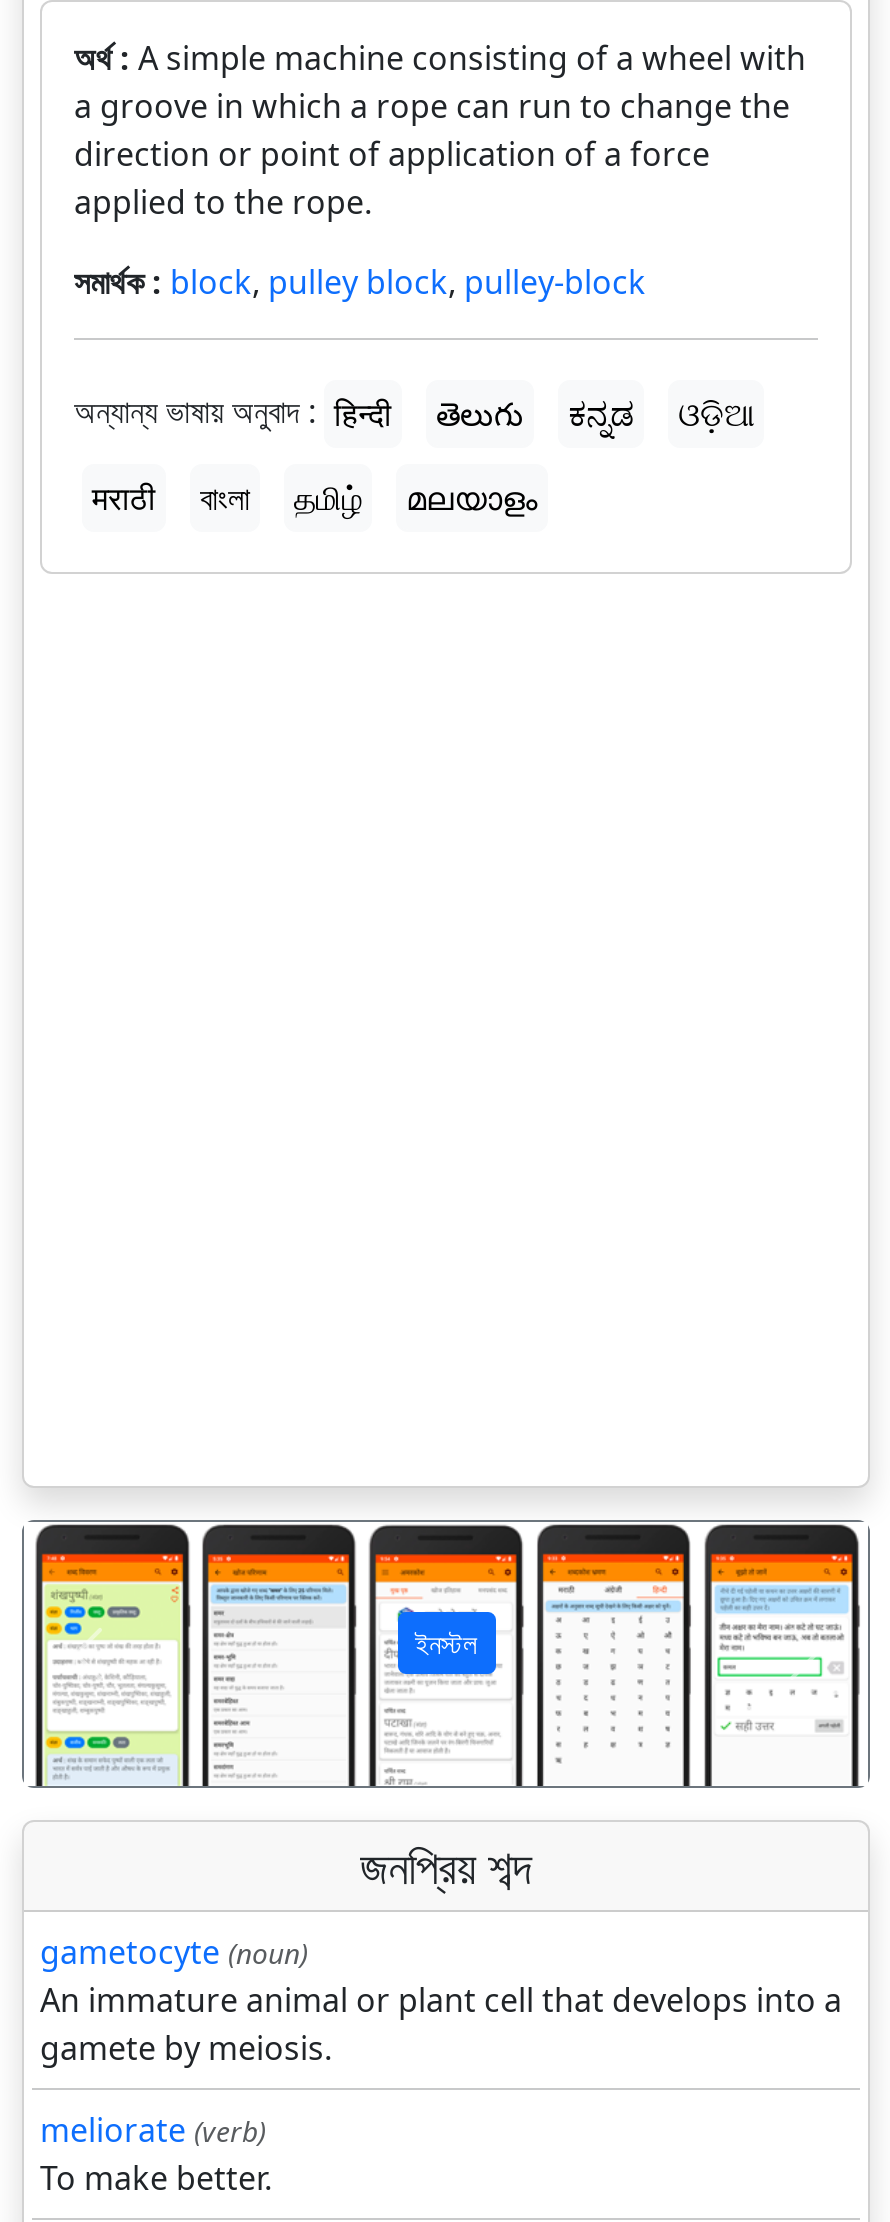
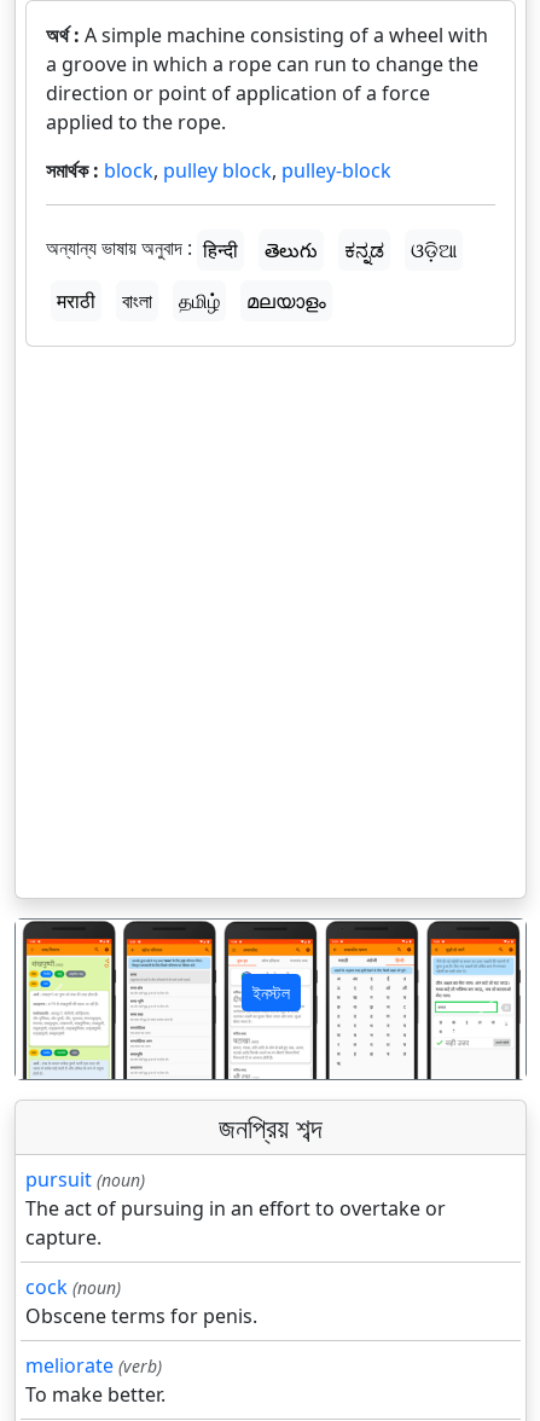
- gametocyte (noun)
- An immature animal or plant cell that develops into a
- gamete by meiosis.
+ pursuit (noun)
+ The act of pursuing in an effort to overtake or
+ capture.
+ cock (noun)
+ Obscene terms for penis.
